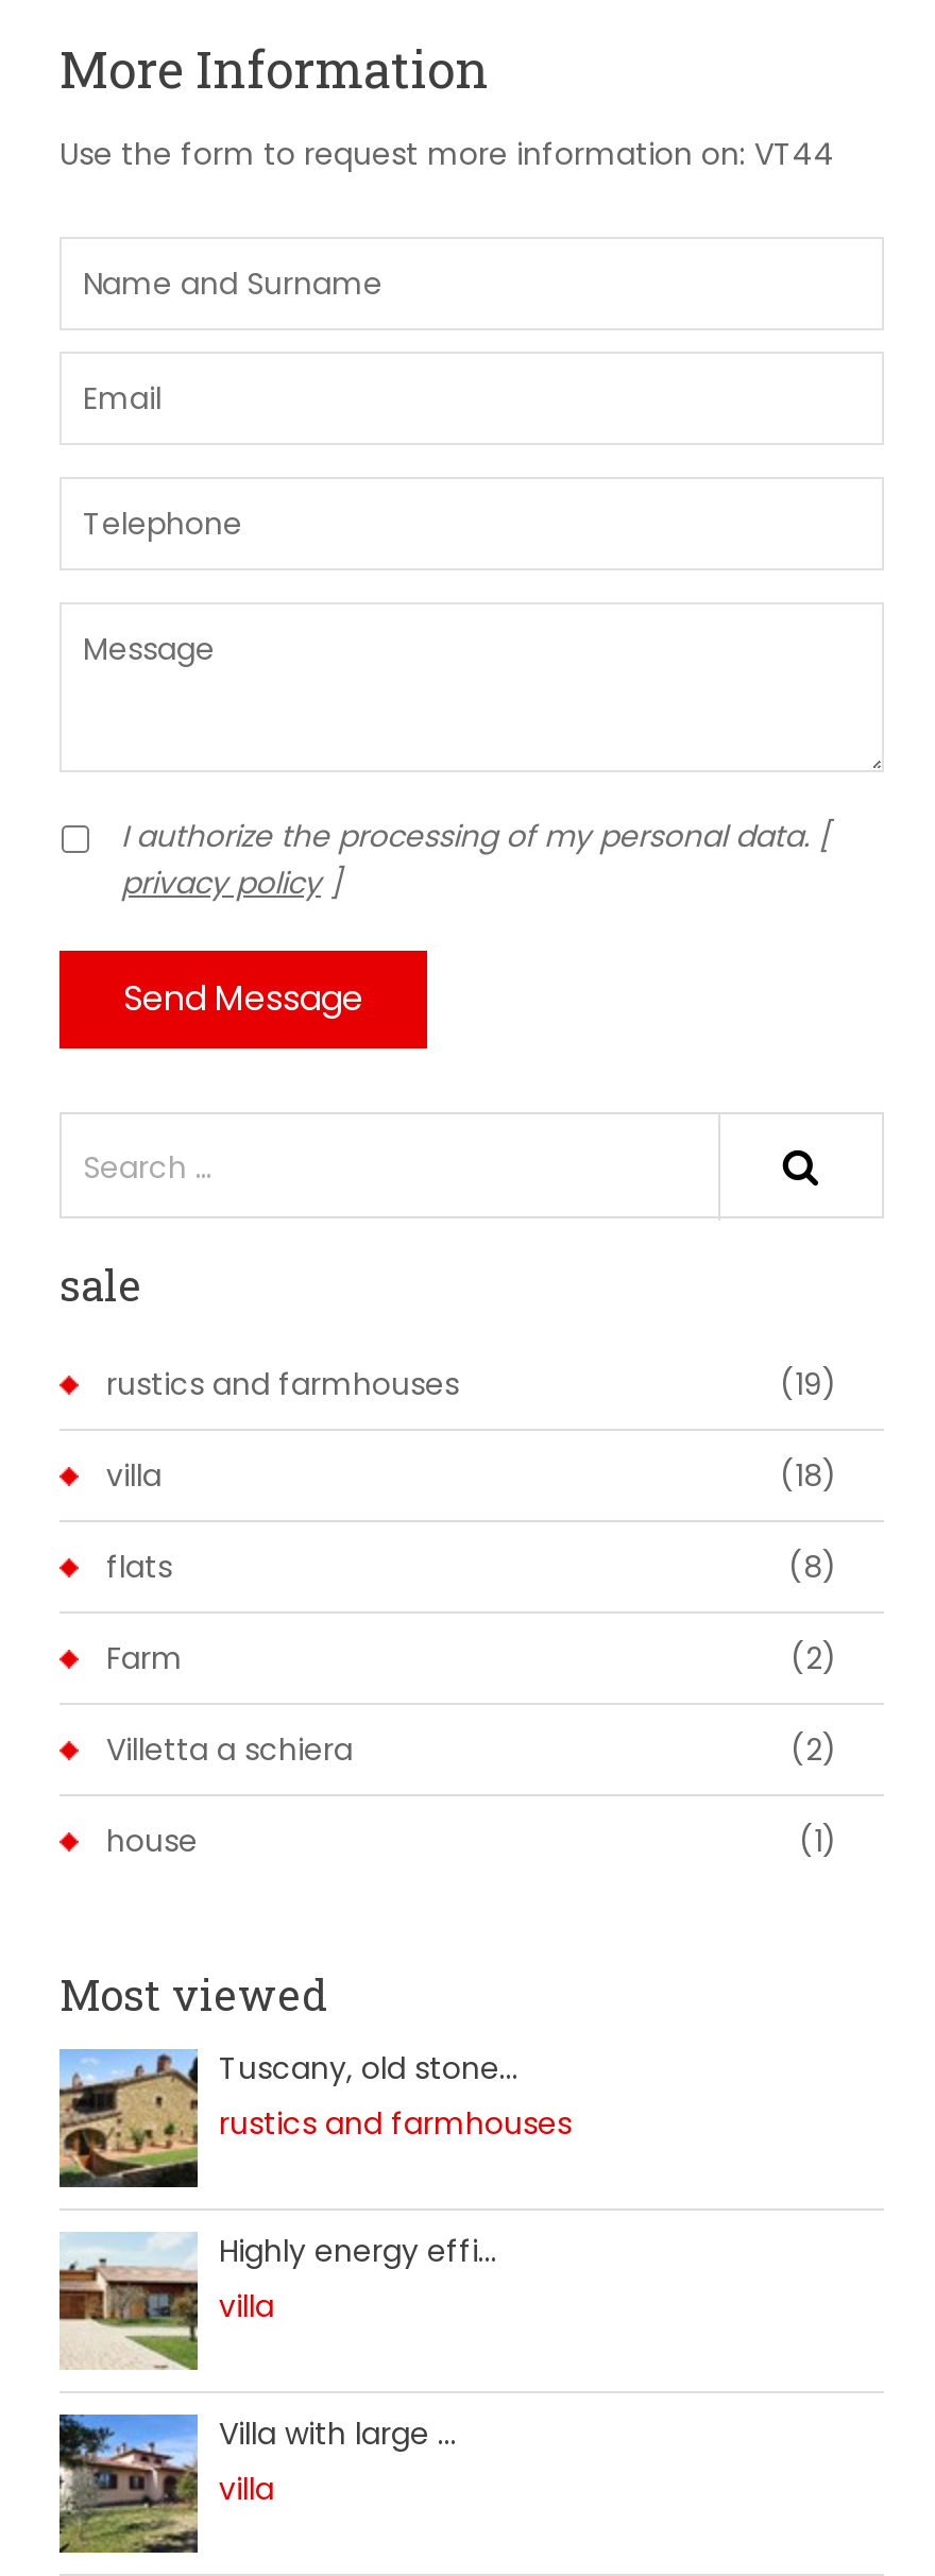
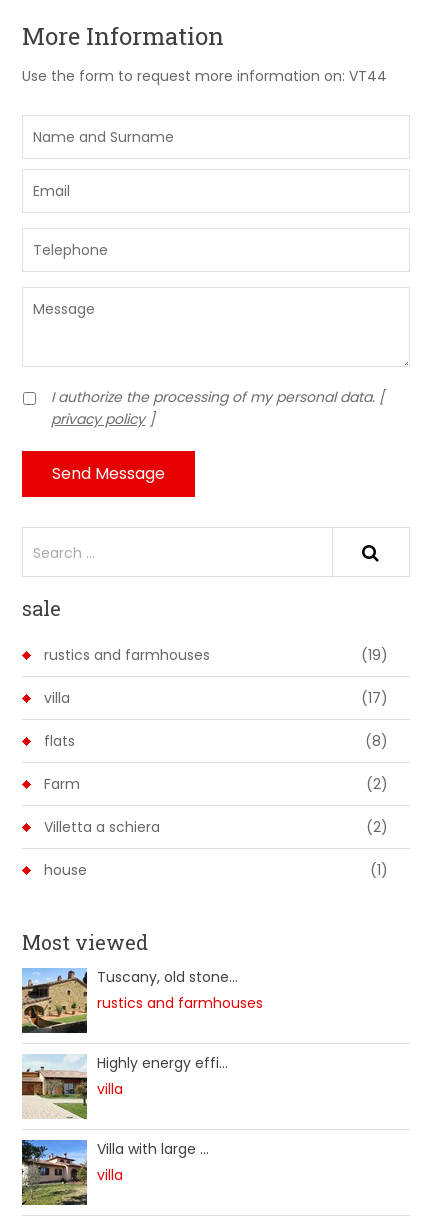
- (18)
+ (17)
